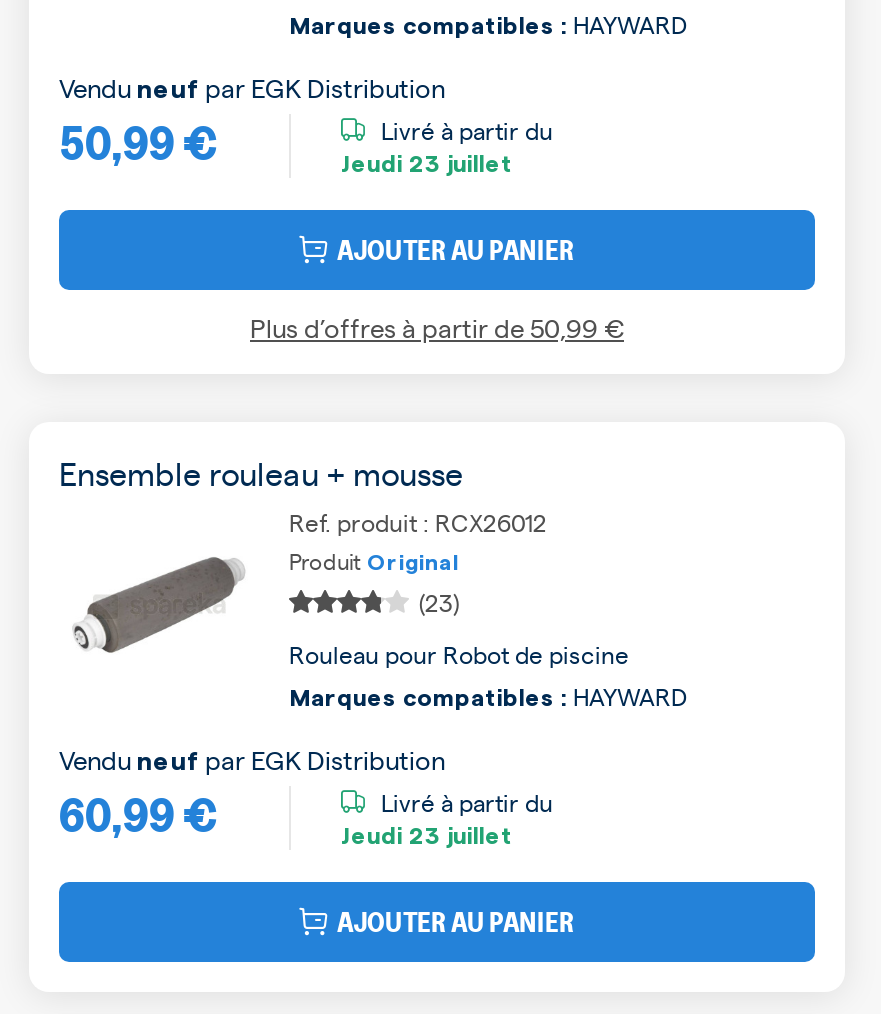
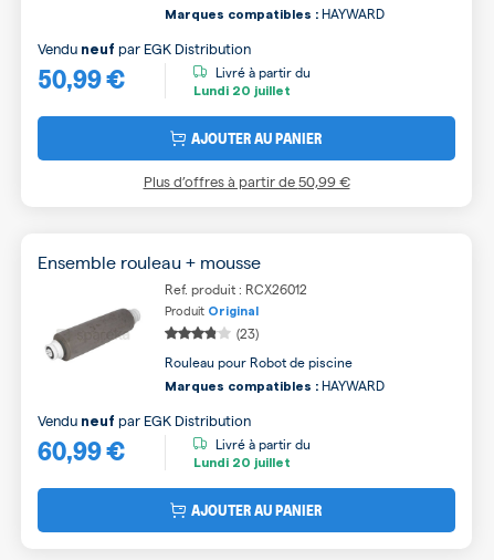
- Jeudi 23 juillet
+ Lundi 20 juillet

- Jeudi 23 juillet
+ Lundi 20 juillet
